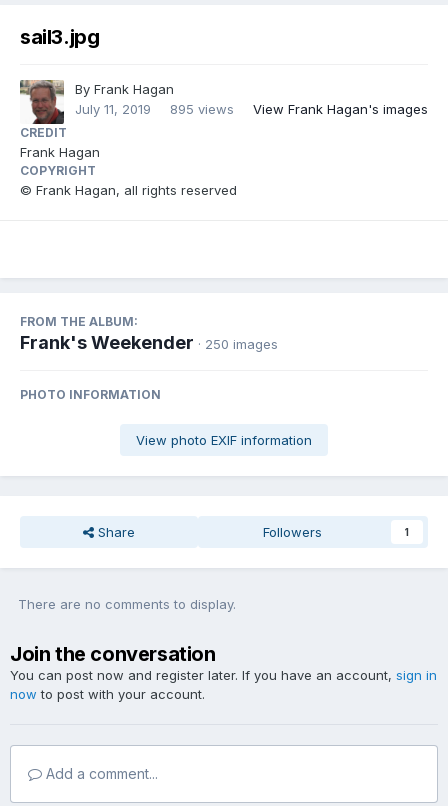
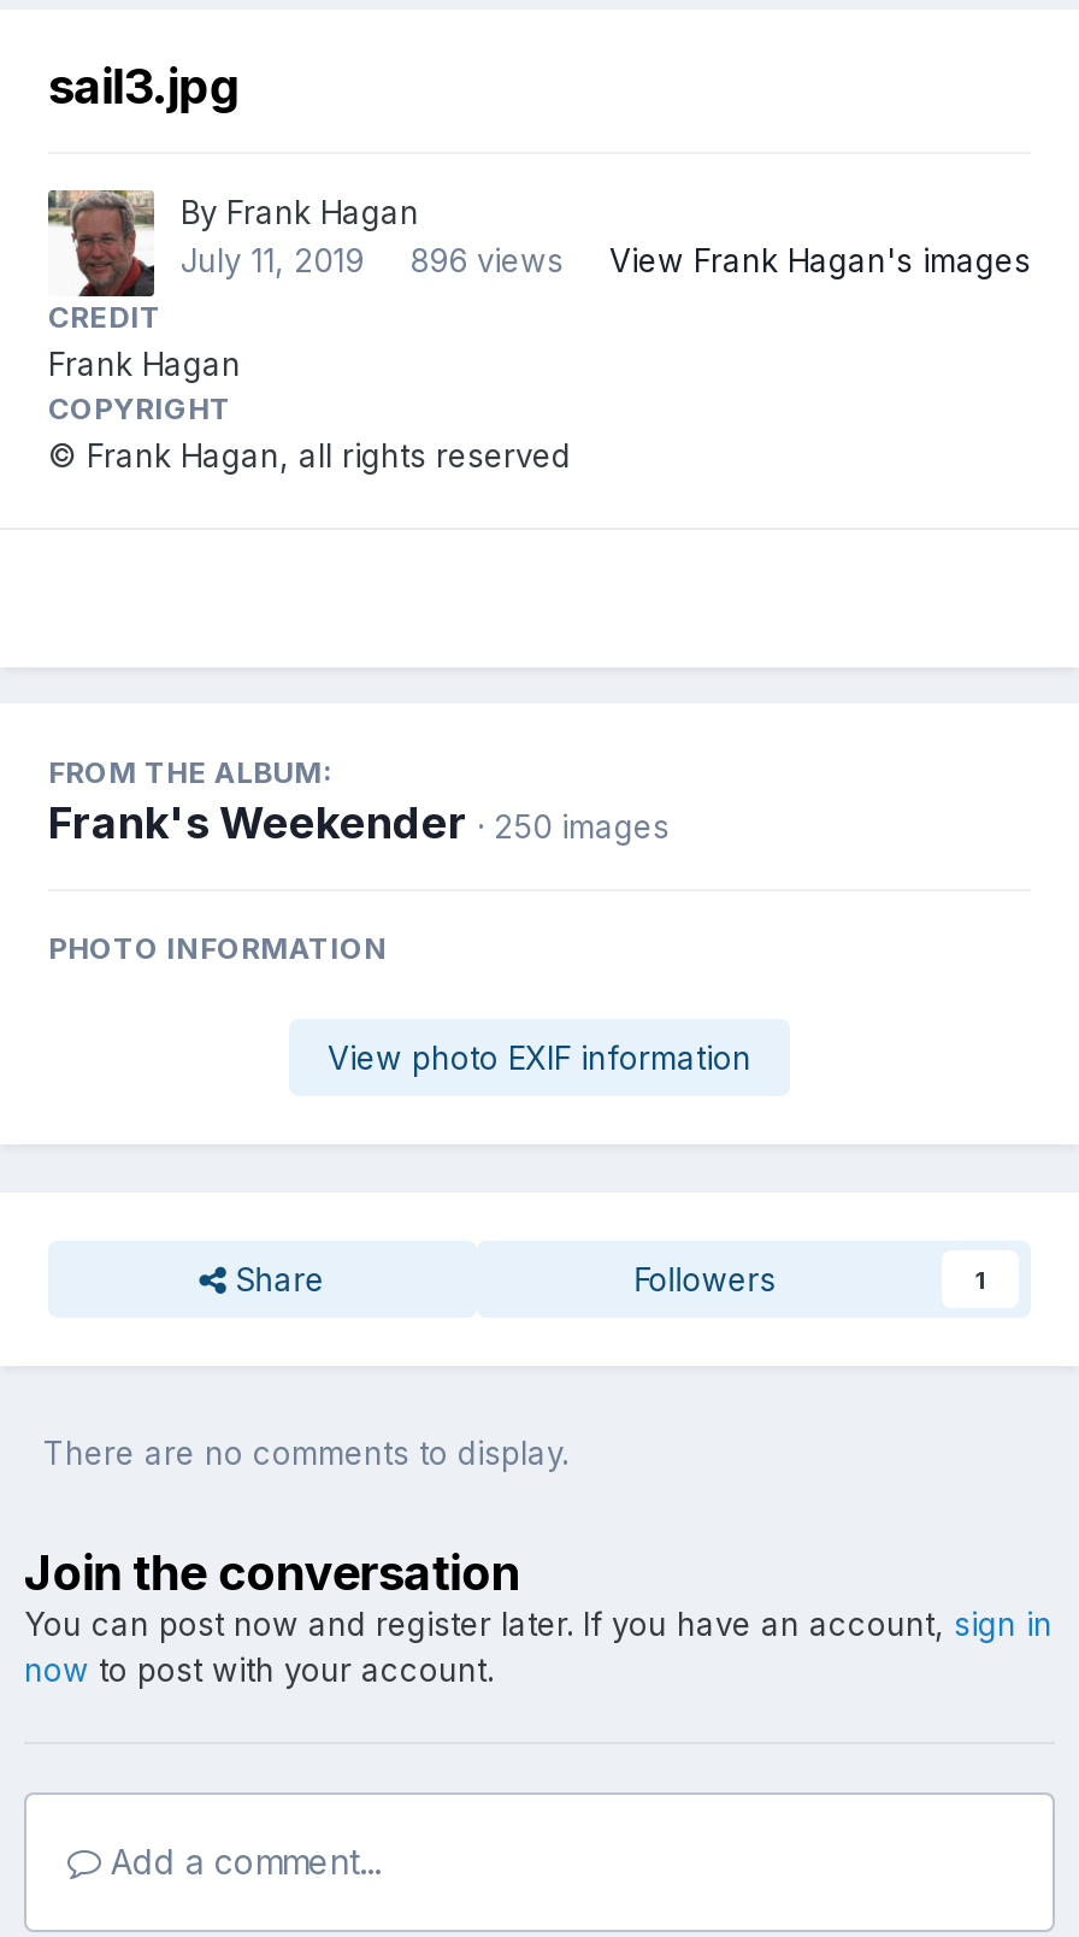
- July 11, 2019 895 views View Frank Hagan's images
+ July 11, 2019 896 views View Frank Hagan's images
